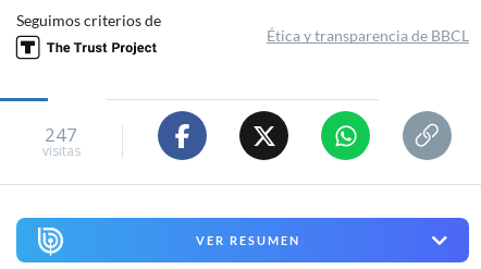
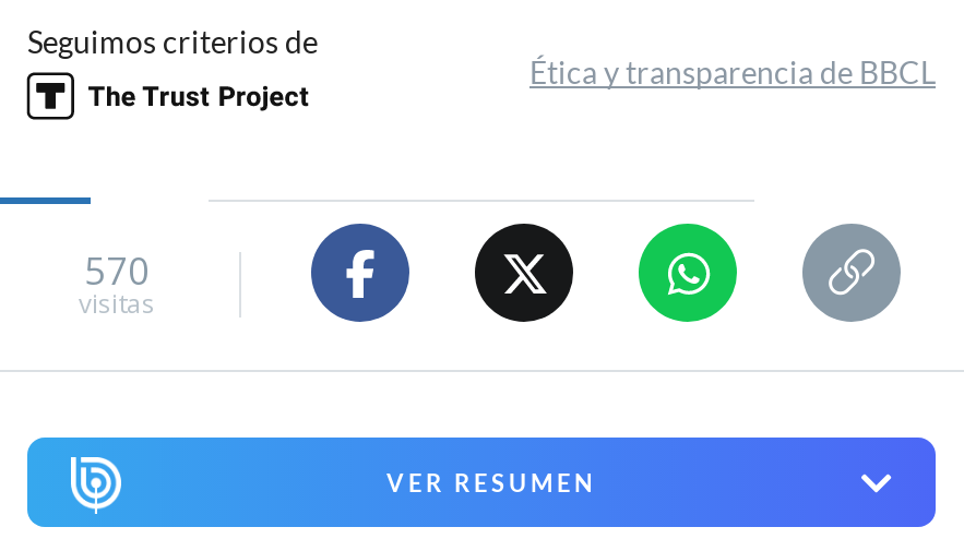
- 247
+ 570
